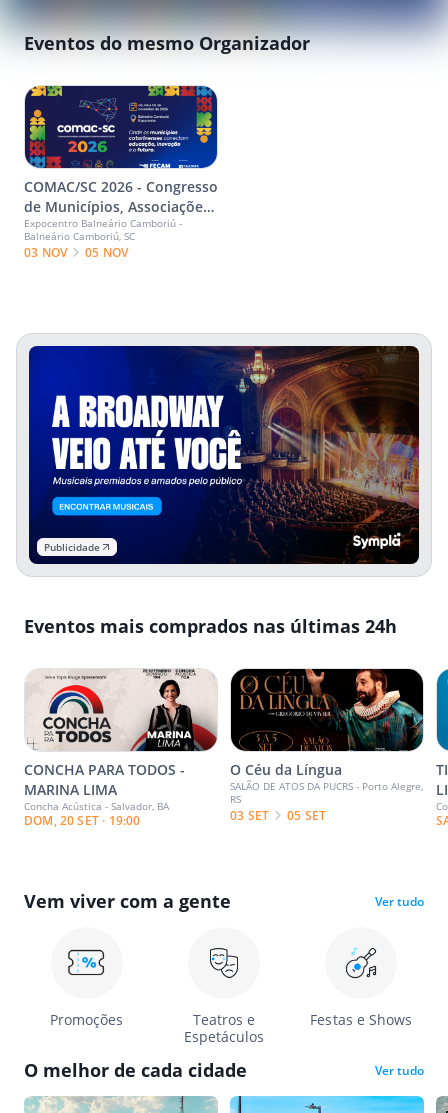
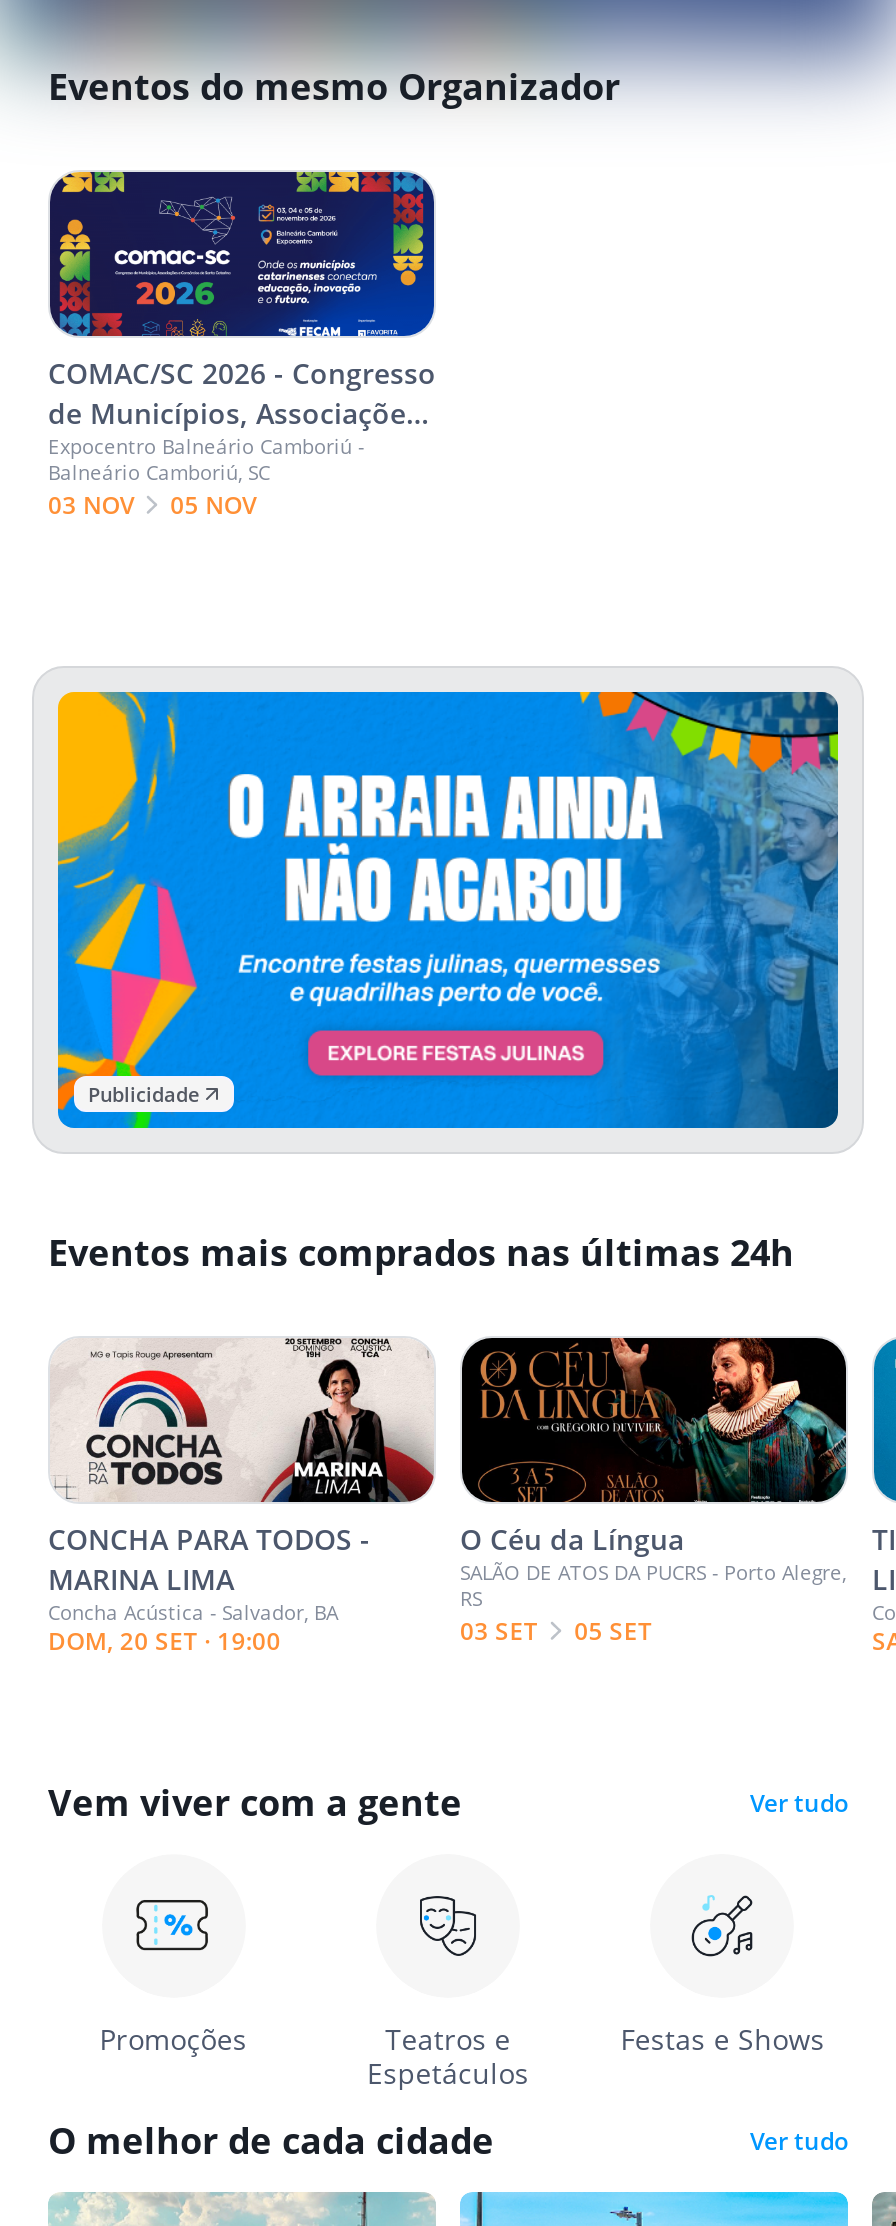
- [image]
+ [image]
